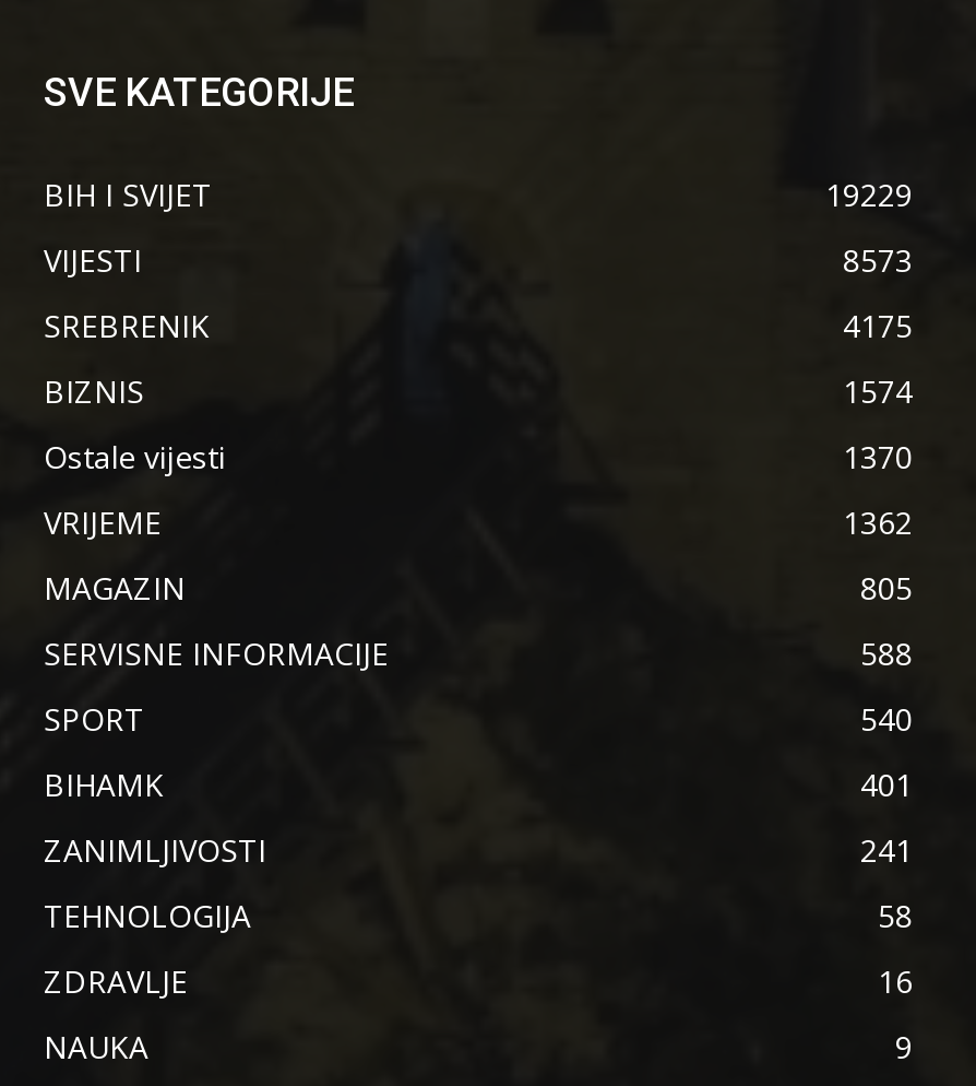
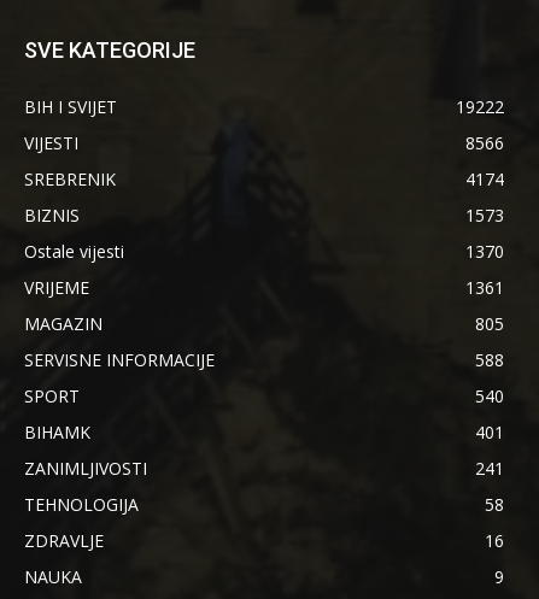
- 19229
+ 19222

- 8573
+ 8566

- 4175
+ 4174

- 1574
+ 1573

- 1362
+ 1361
